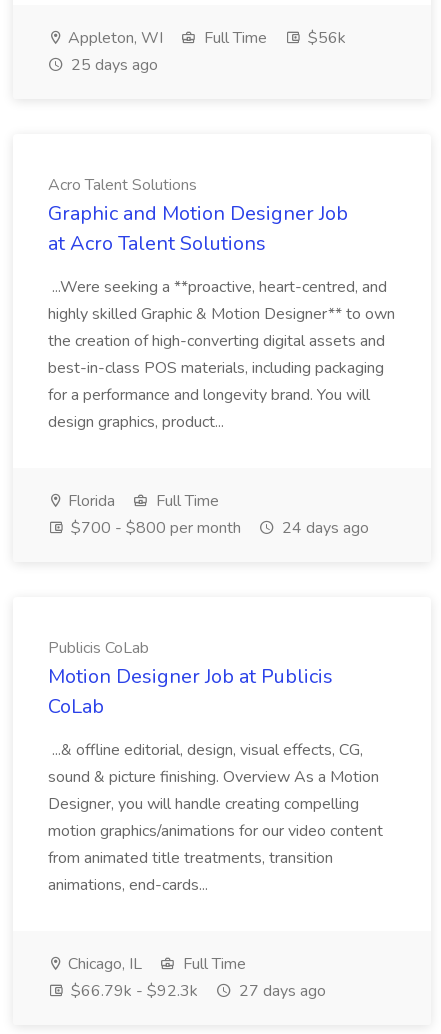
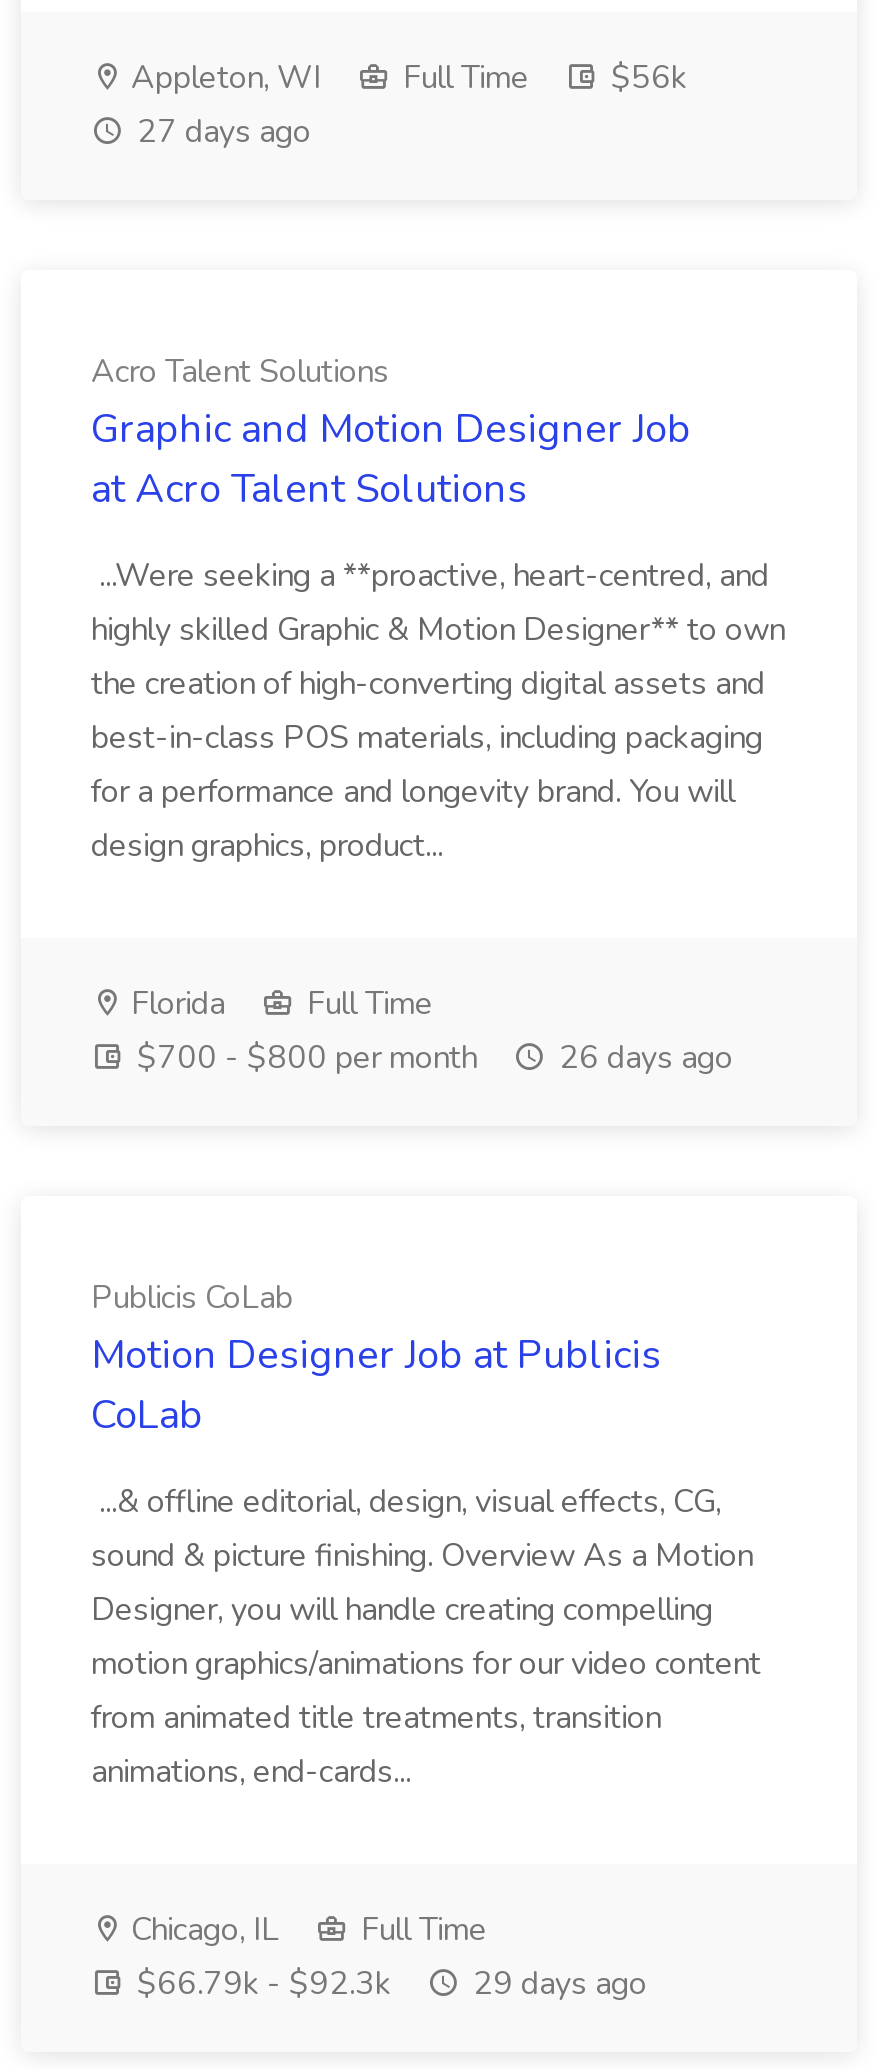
- 25 days ago
+ 27 days ago

- $700 - $800 per month 24 days ago
+ $700 - $800 per month 26 days ago

- $66.79k - $92.3k 27 days ago
+ $66.79k - $92.3k 29 days ago
